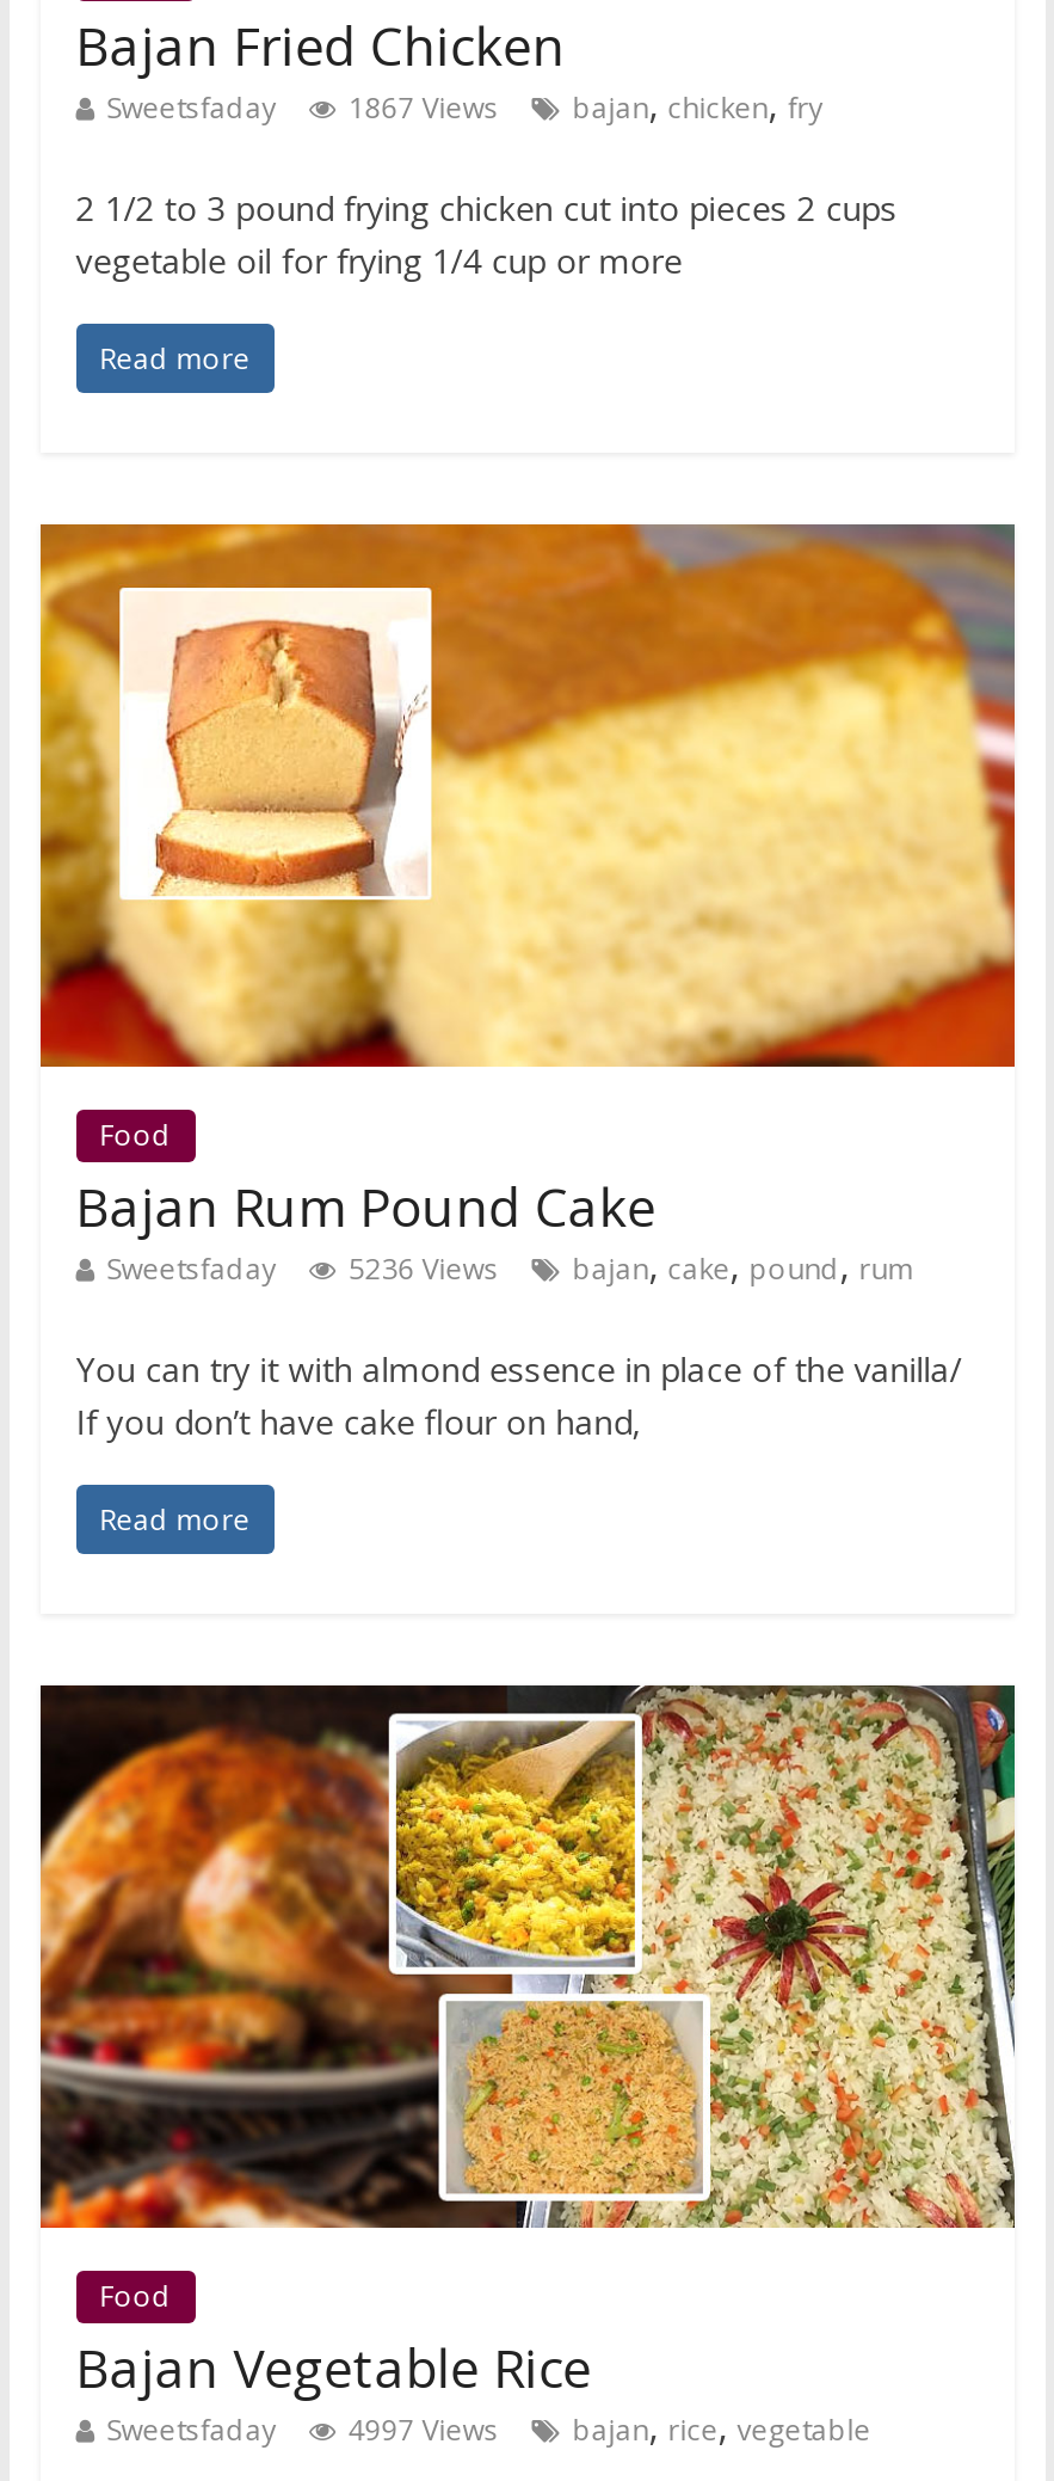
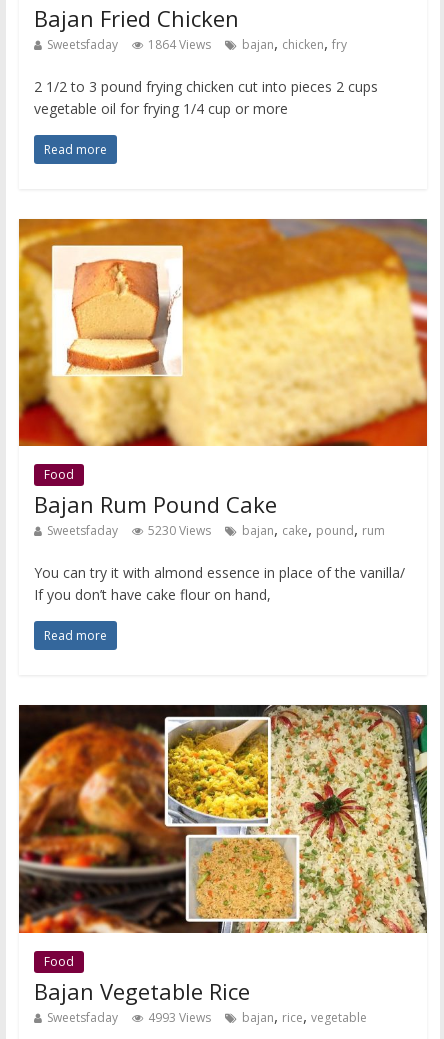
- Sweetsfaday 1867 Views bajan, chicken, fry
+ Sweetsfaday 1864 Views bajan, chicken, fry

- Sweetsfaday 5236 Views bajan, cake, pound, rum
+ Sweetsfaday 5230 Views bajan, cake, pound, rum

- Sweetsfaday 4997 Views bajan, rice, vegetable
+ Sweetsfaday 4993 Views bajan, rice, vegetable
